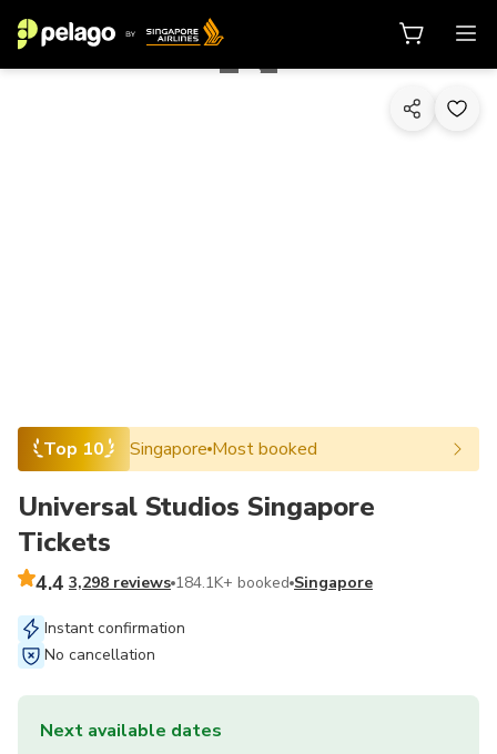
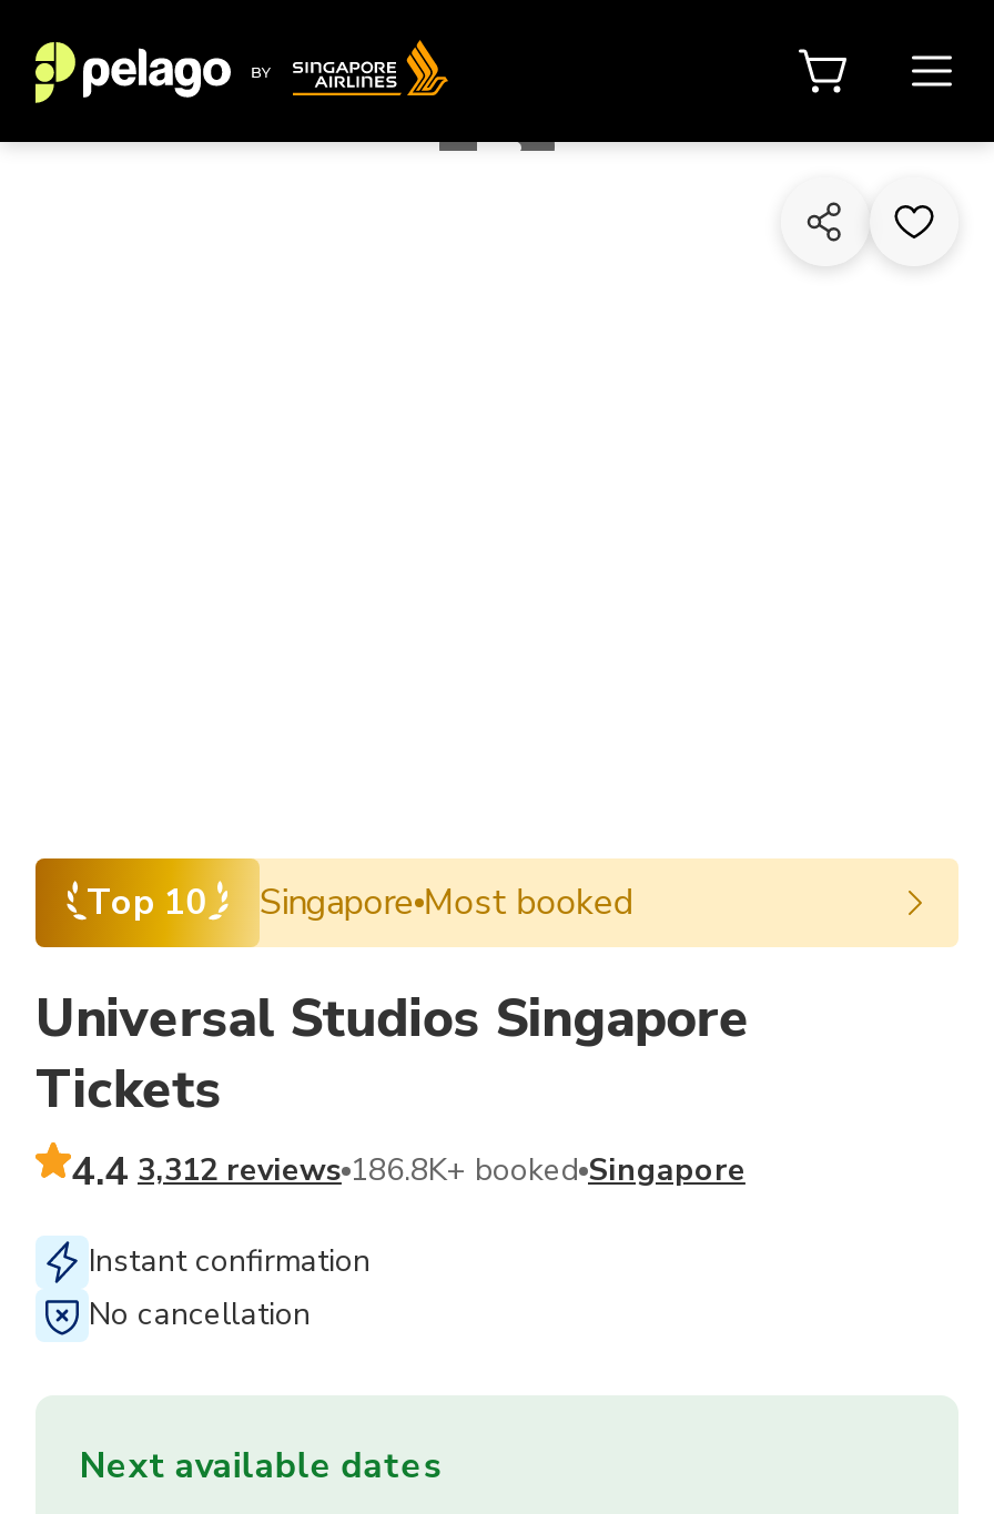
- 4.4 3,298 reviews 184.1K+ booked Singapore
+ 4.4 3,312 reviews 186.8K+ booked Singapore
